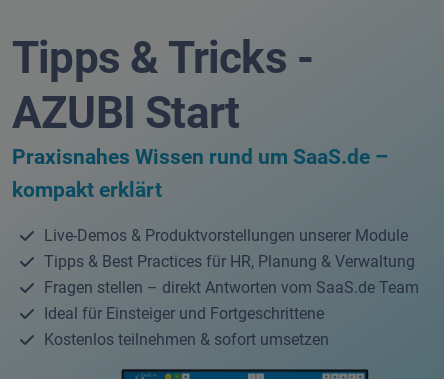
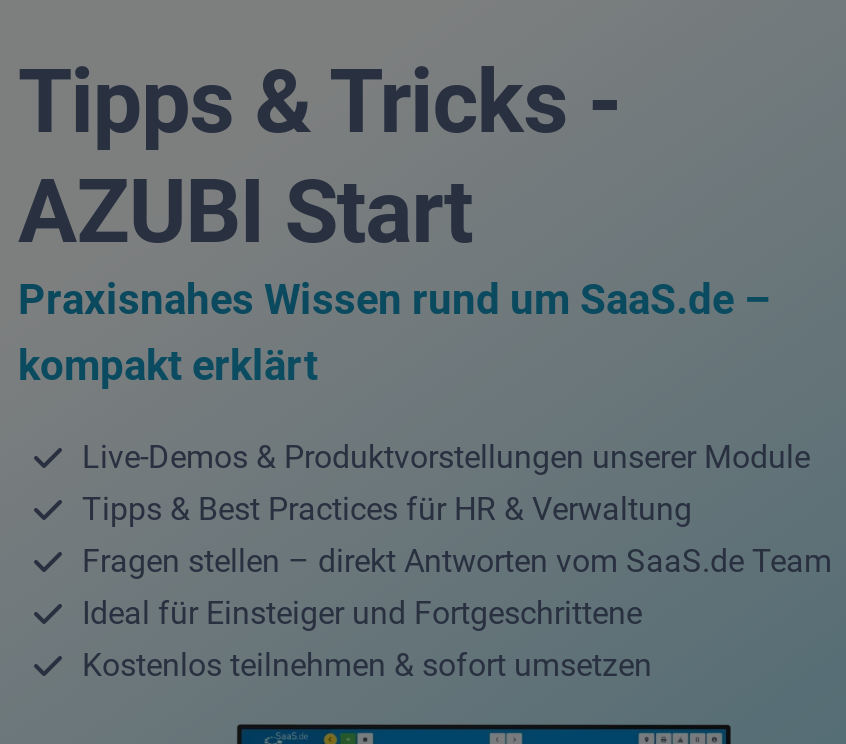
- Tipps & Best Practices für HR, Planung & Verwaltung
+ Tipps & Best Practices für HR & Verwaltung
